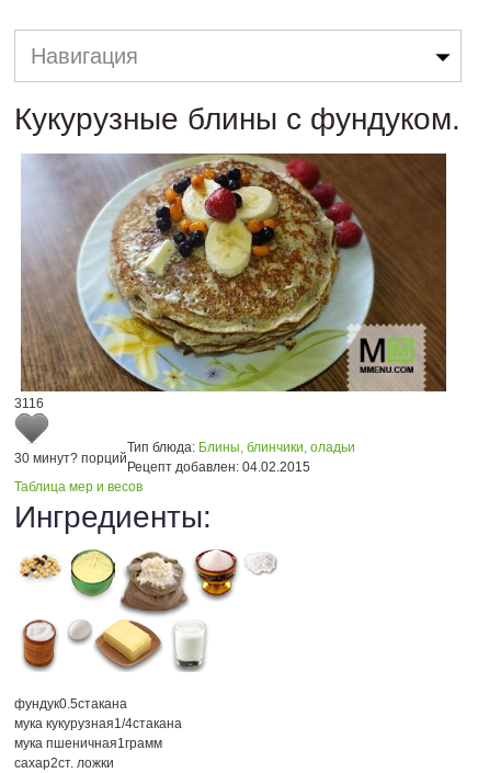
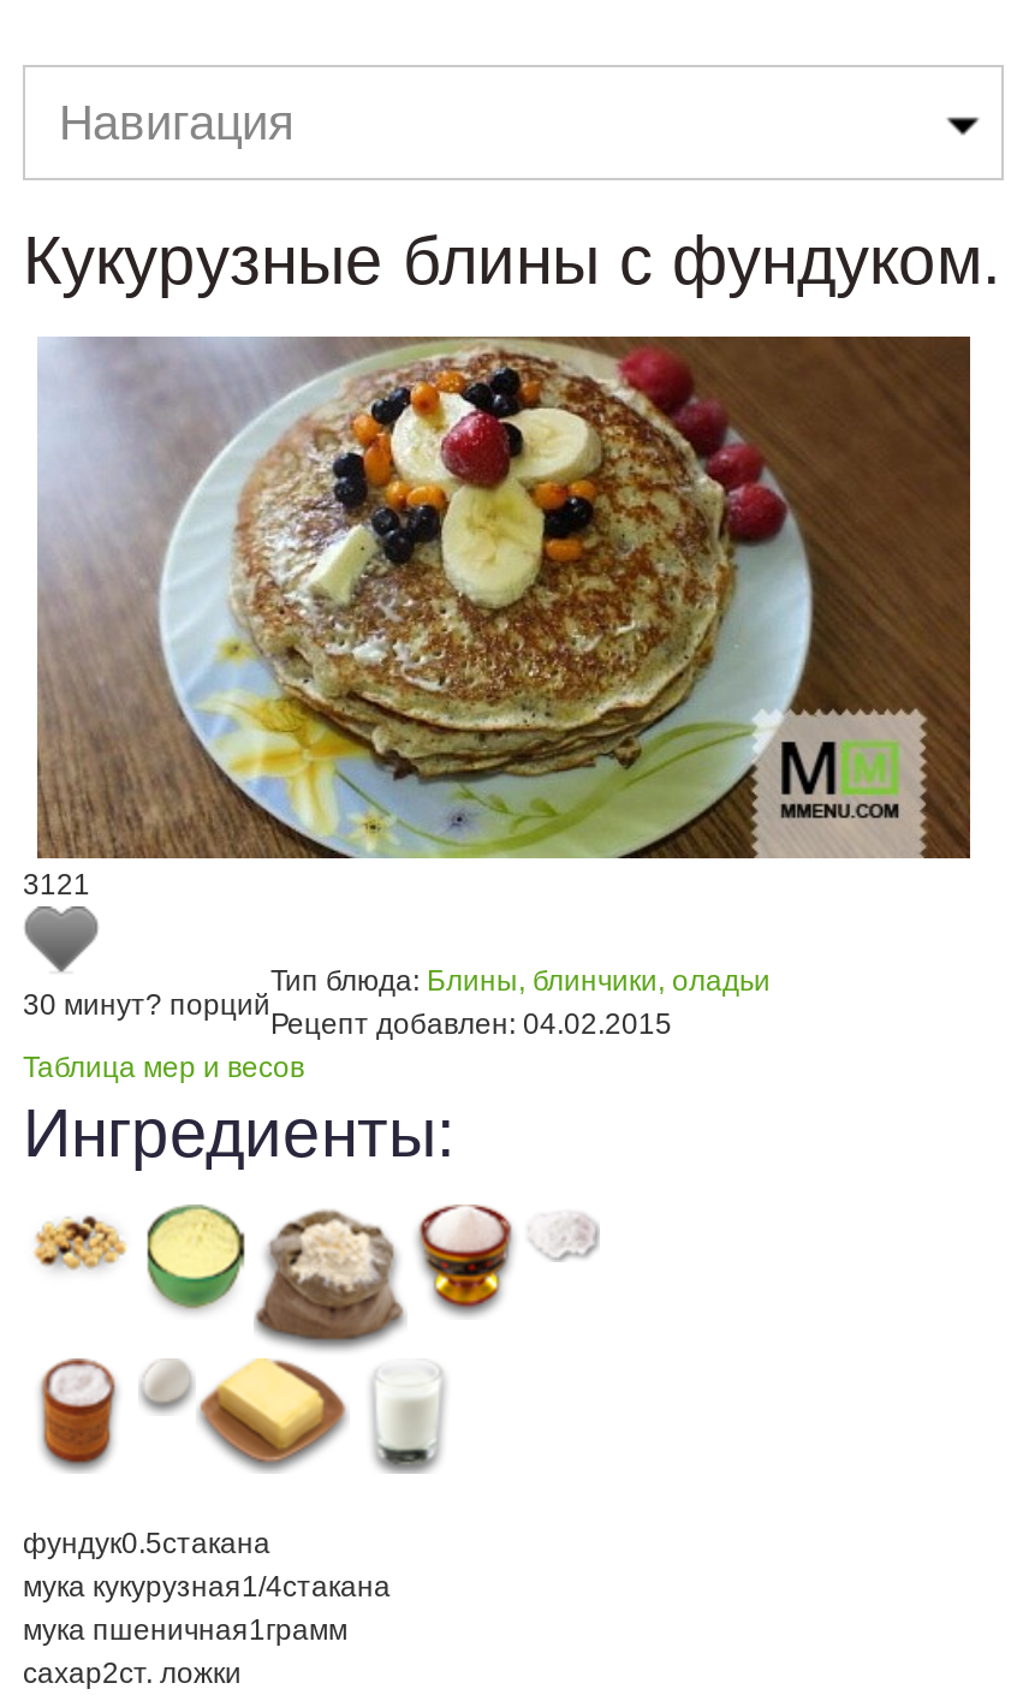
- 3116
+ 3121
